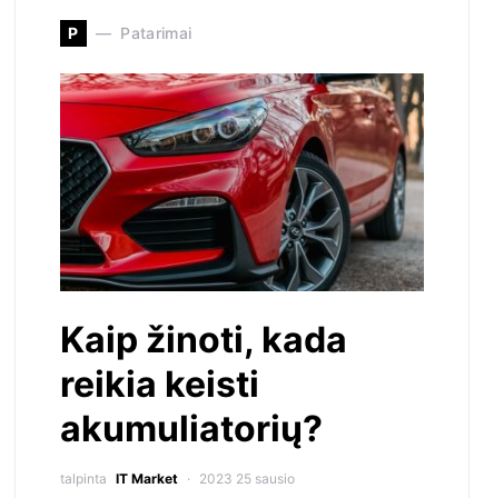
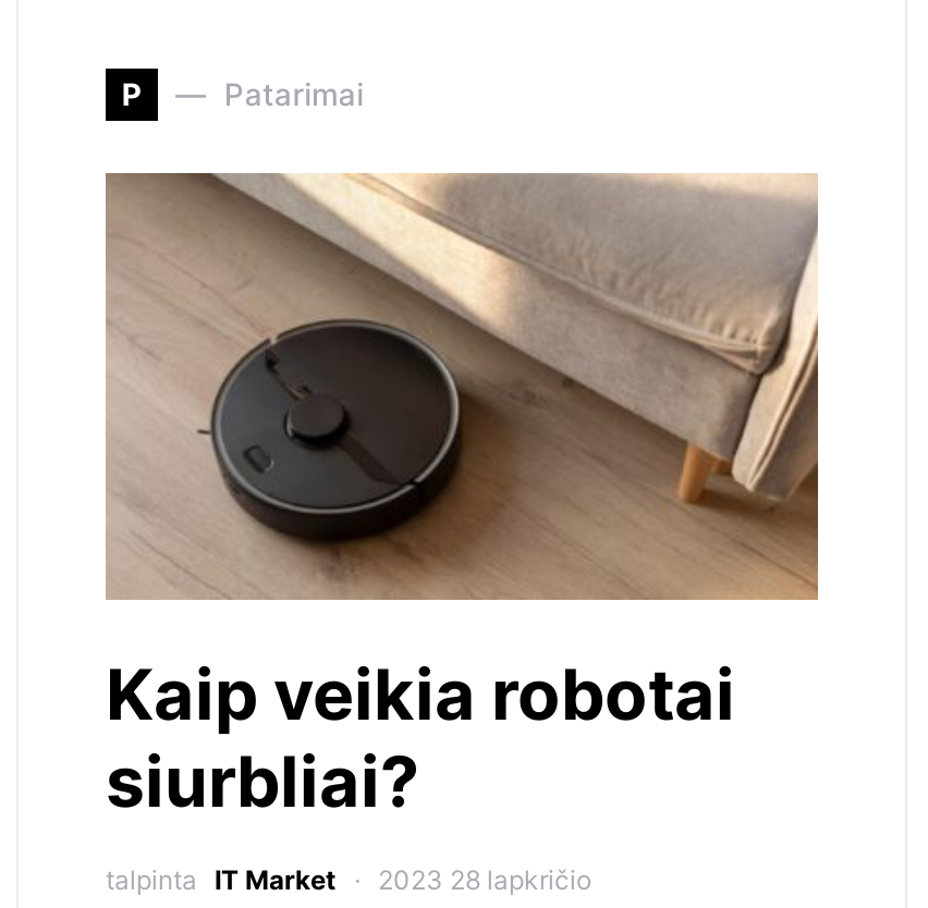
- [image]
- Kaip žinoti, kada
- reikia keisti
- akumuliatorių?
+ [image]
+ Kaip veikia robotai
+ siurbliai?

- 2023 25 sausio
+ 2023 28 lapkričio
